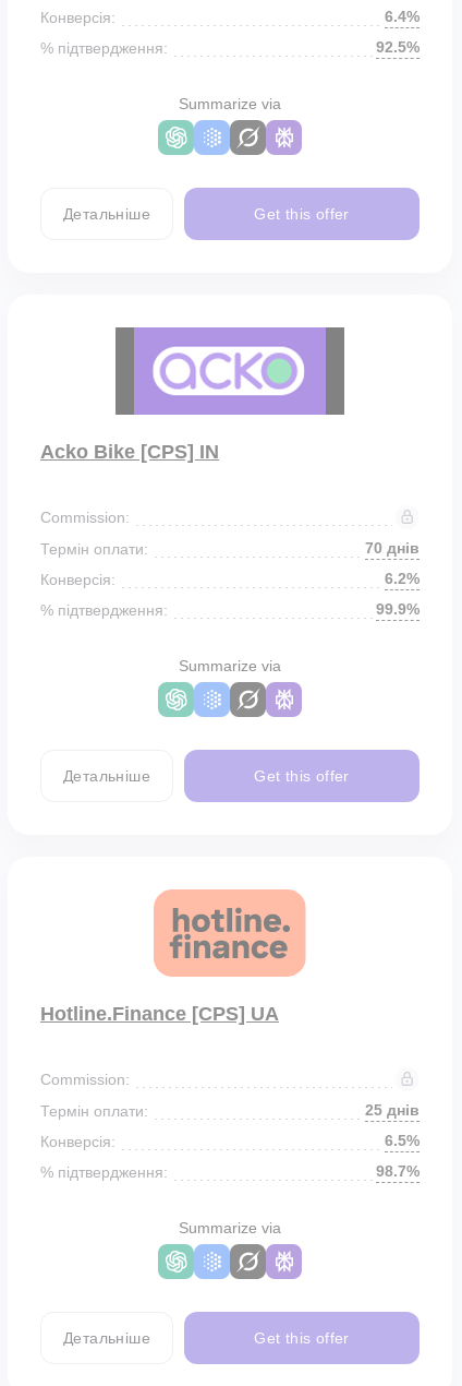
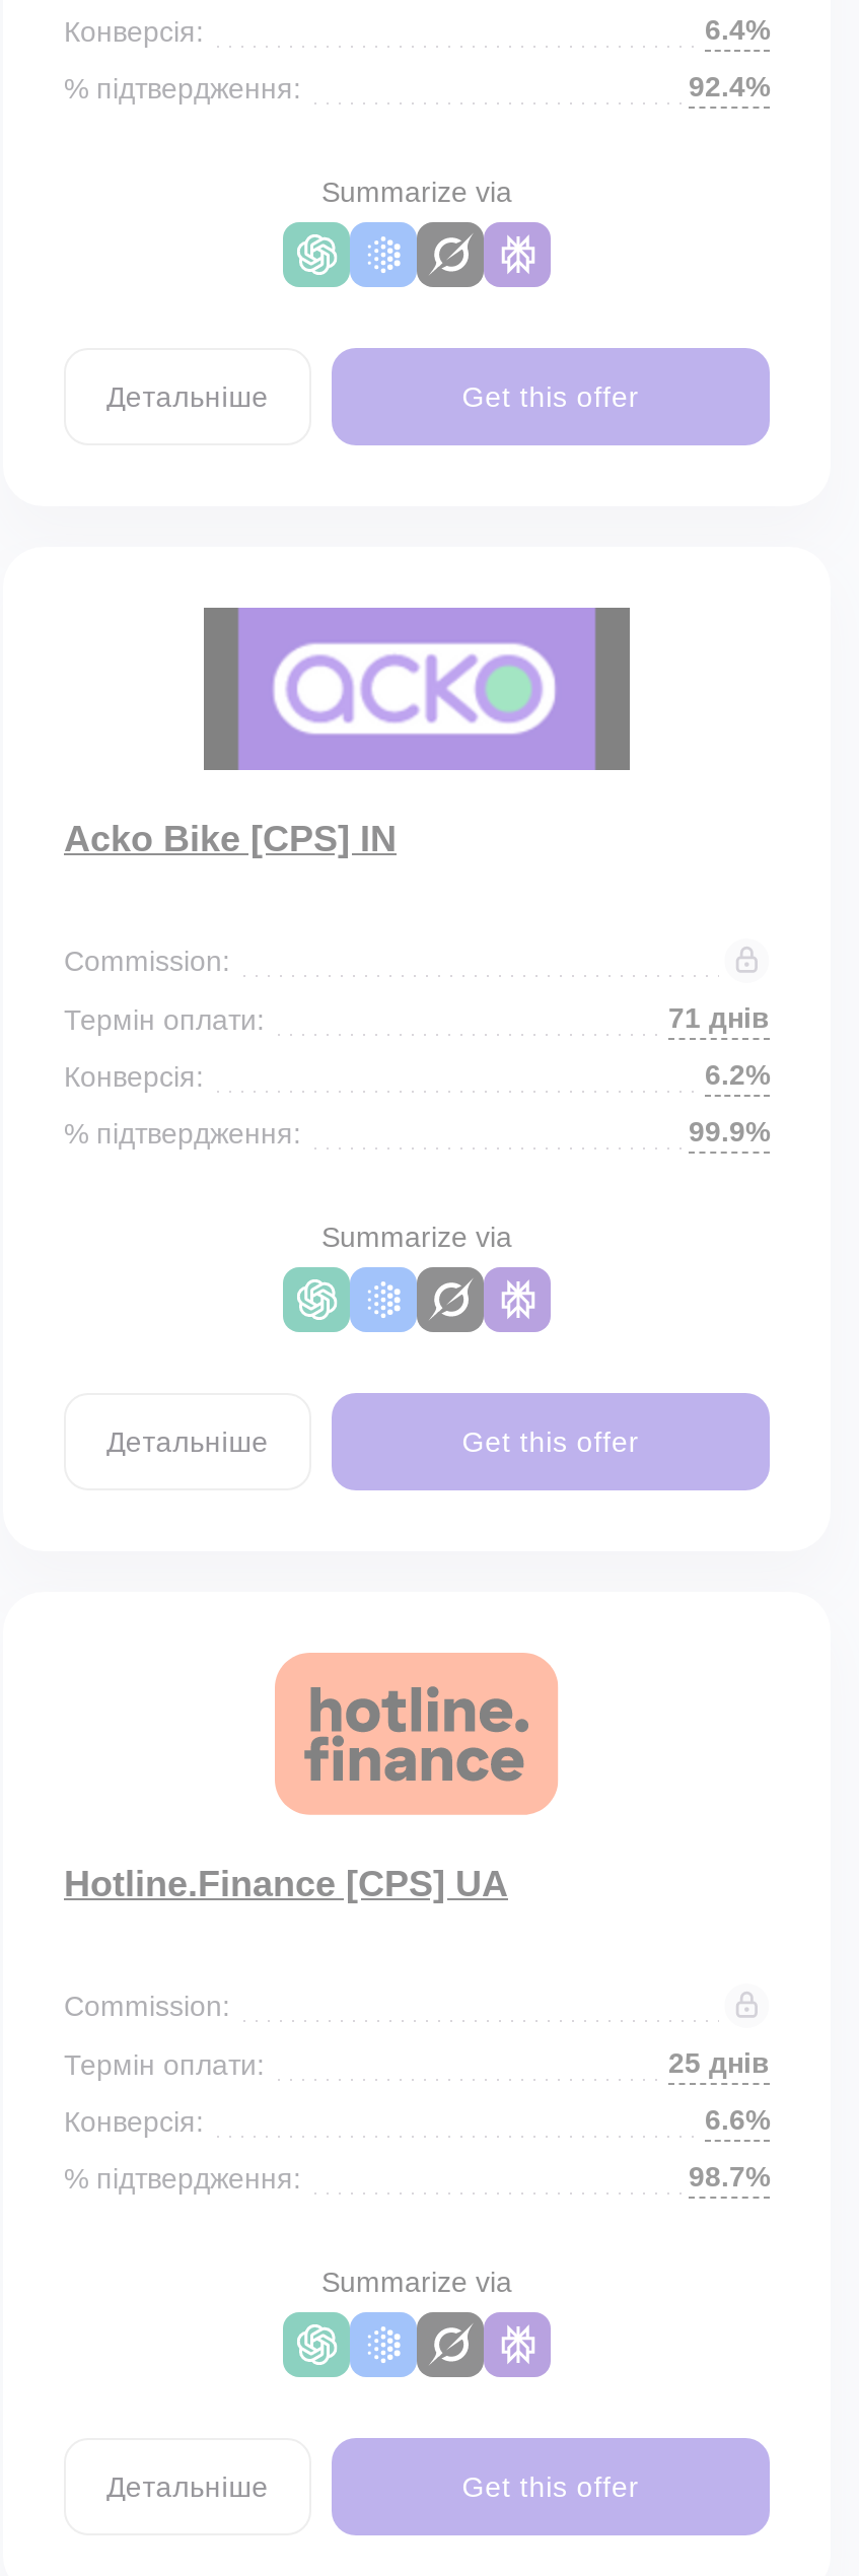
- 92.5%
+ 92.4%

- 70 днів
+ 71 днів

- 6.5%
+ 6.6%
